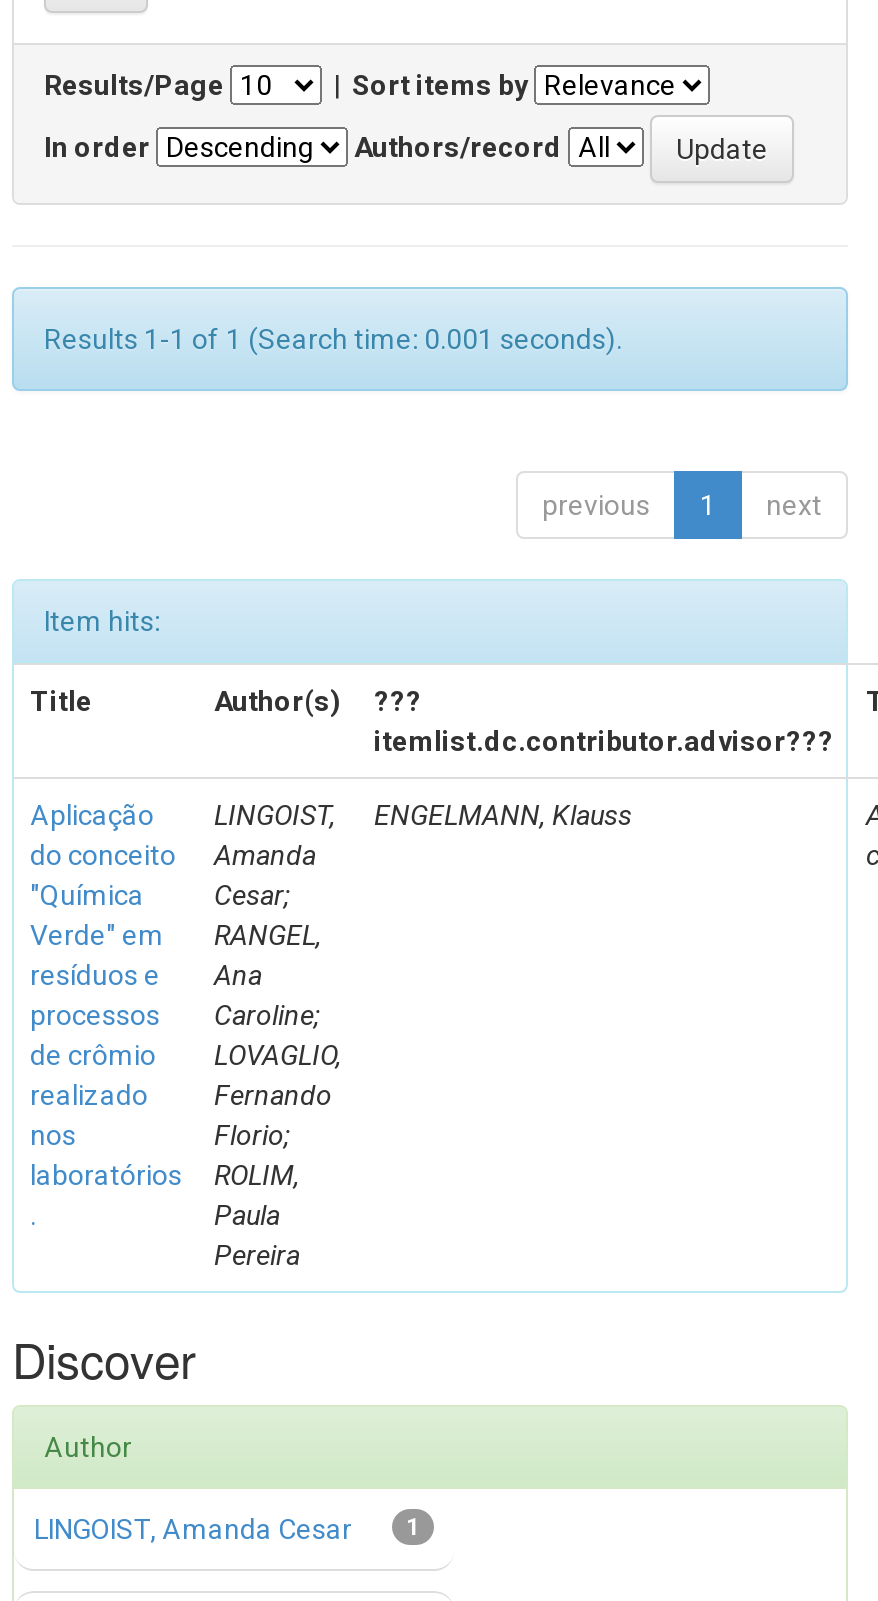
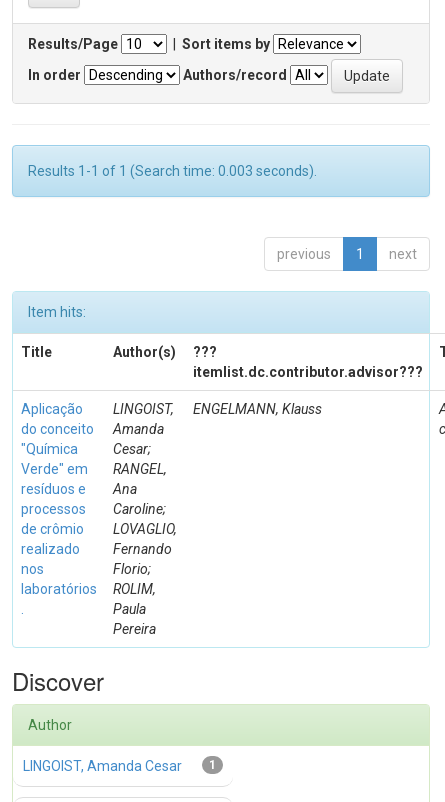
- Results 1-1 of 1 (Search time: 0.001 seconds).
+ Results 1-1 of 1 (Search time: 0.003 seconds).
